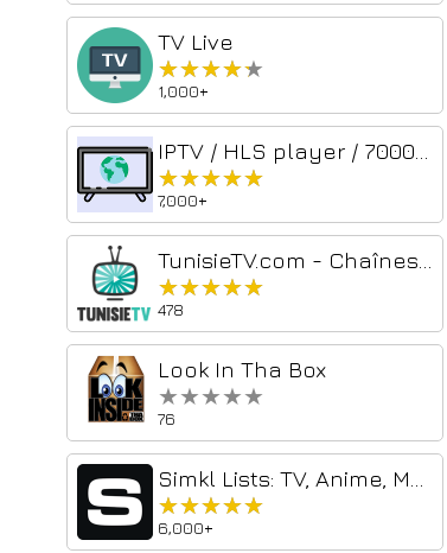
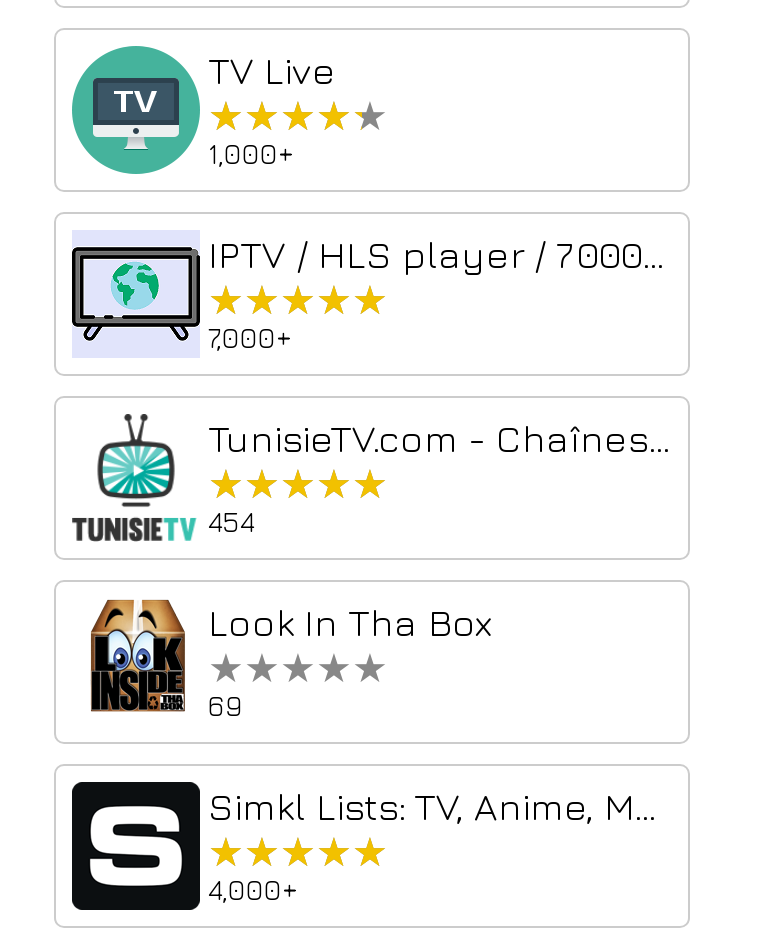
- 478
+ 454

- 76
+ 69

- 6,000+
+ 4,000+
